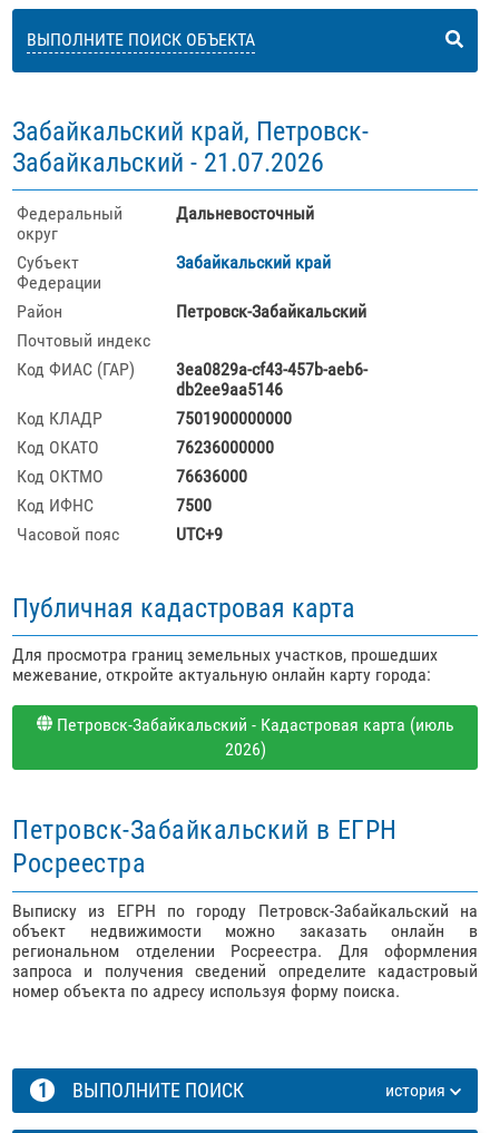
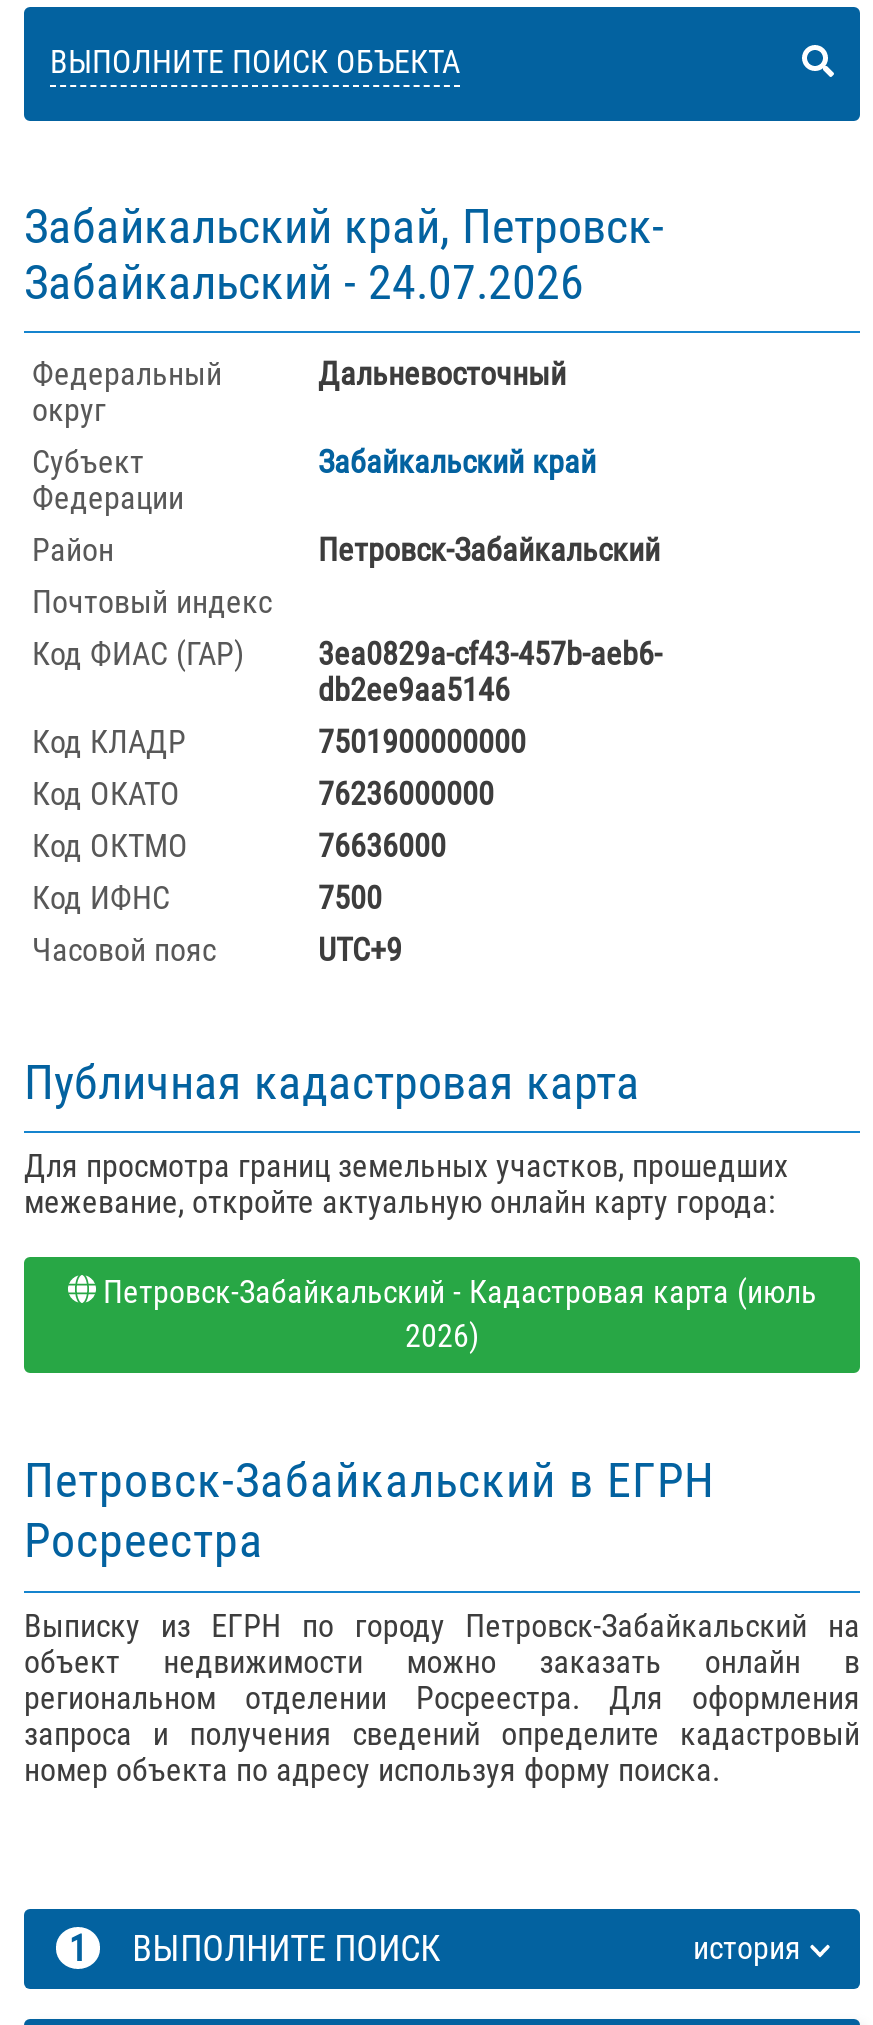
- Забайкальский - 21.07.2026
+ Забайкальский - 24.07.2026
